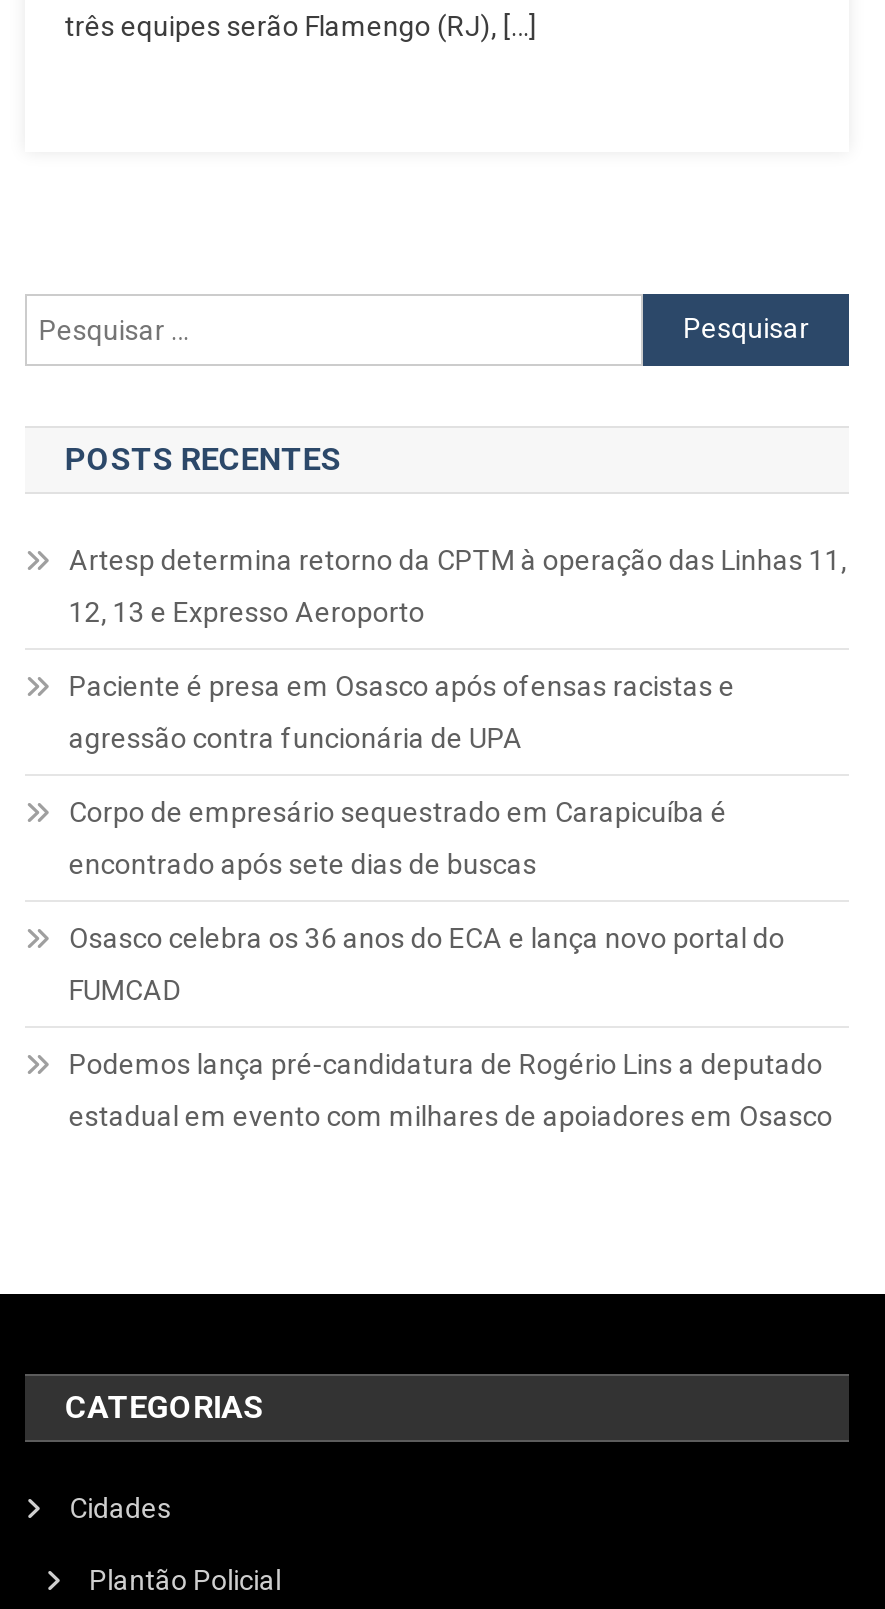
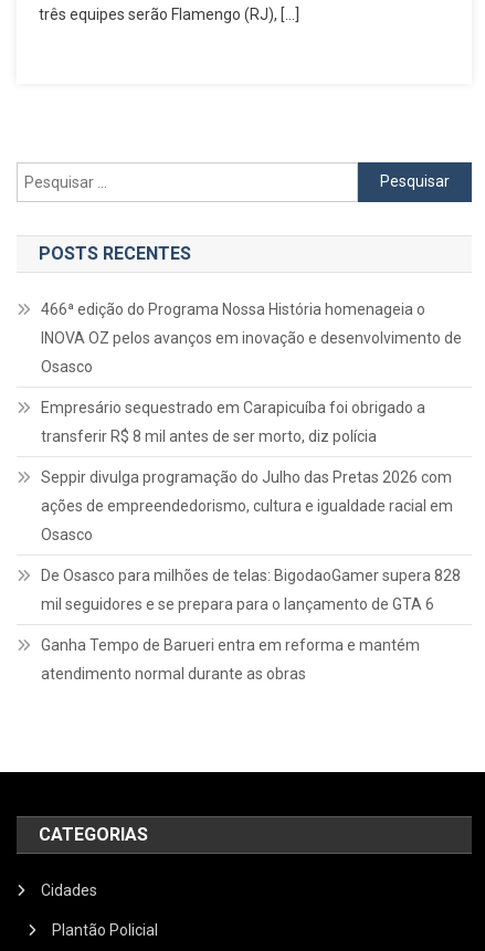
- Artesp determina retorno da CPTM à operação das Linhas 11,
- 12, 13 e Expresso Aeroporto
- Paciente é presa em Osasco após ofensas racistas e
- agressão contra funcionária de UPA
- Corpo de empresário sequestrado em Carapicuíba é
- encontrado após sete dias de buscas
- Osasco celebra os 36 anos do ECA e lança novo portal do
- FUMCAD
- Podemos lança pré-candidatura de Rogério Lins a deputado
- estadual em evento com milhares de apoiadores em Osasco
+ 466ª edição do Programa Nossa História homenageia o
+ INOVA OZ pelos avanços em inovação e desenvolvimento de
+ Osasco
+ Empresário sequestrado em Carapicuíba foi obrigado a
+ transferir R$ 8 mil antes de ser morto, diz polícia
+ Seppir divulga programação do Julho das Pretas 2026 com
+ ações de empreendedorismo, cultura e igualdade racial em
+ Osasco
+ De Osasco para milhões de telas: BigodaoGamer supera 828
+ mil seguidores e se prepara para o lançamento de GTA 6
+ Ganha Tempo de Barueri entra em reforma e mantém
+ atendimento normal durante as obras
